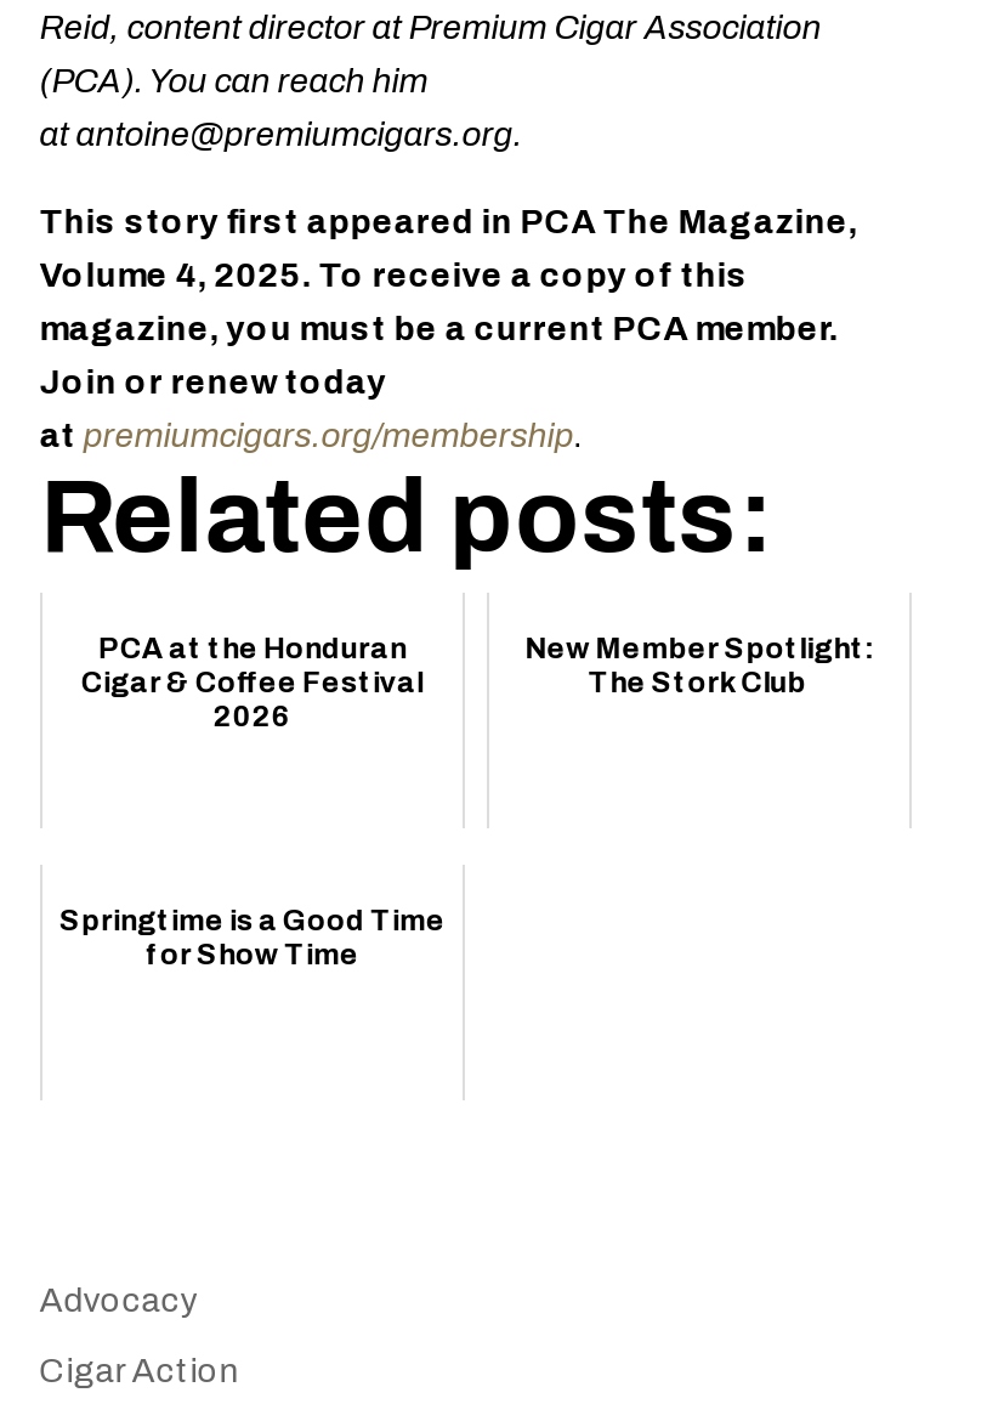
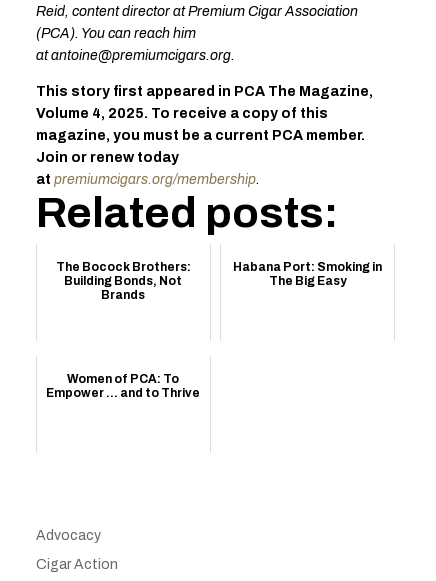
- PCA at the Honduran
- Cigar & Coffee Festival
- 2026
+ The Bocock Brothers:
+ Building Bonds, Not
+ Brands

- New Member Spotlight:
- The Stork Club
+ Habana Port: Smoking in
+ The Big Easy

- Springtime is a Good Time
- for Show Time
+ Women of PCA: To
+ Empower ... and to Thrive
